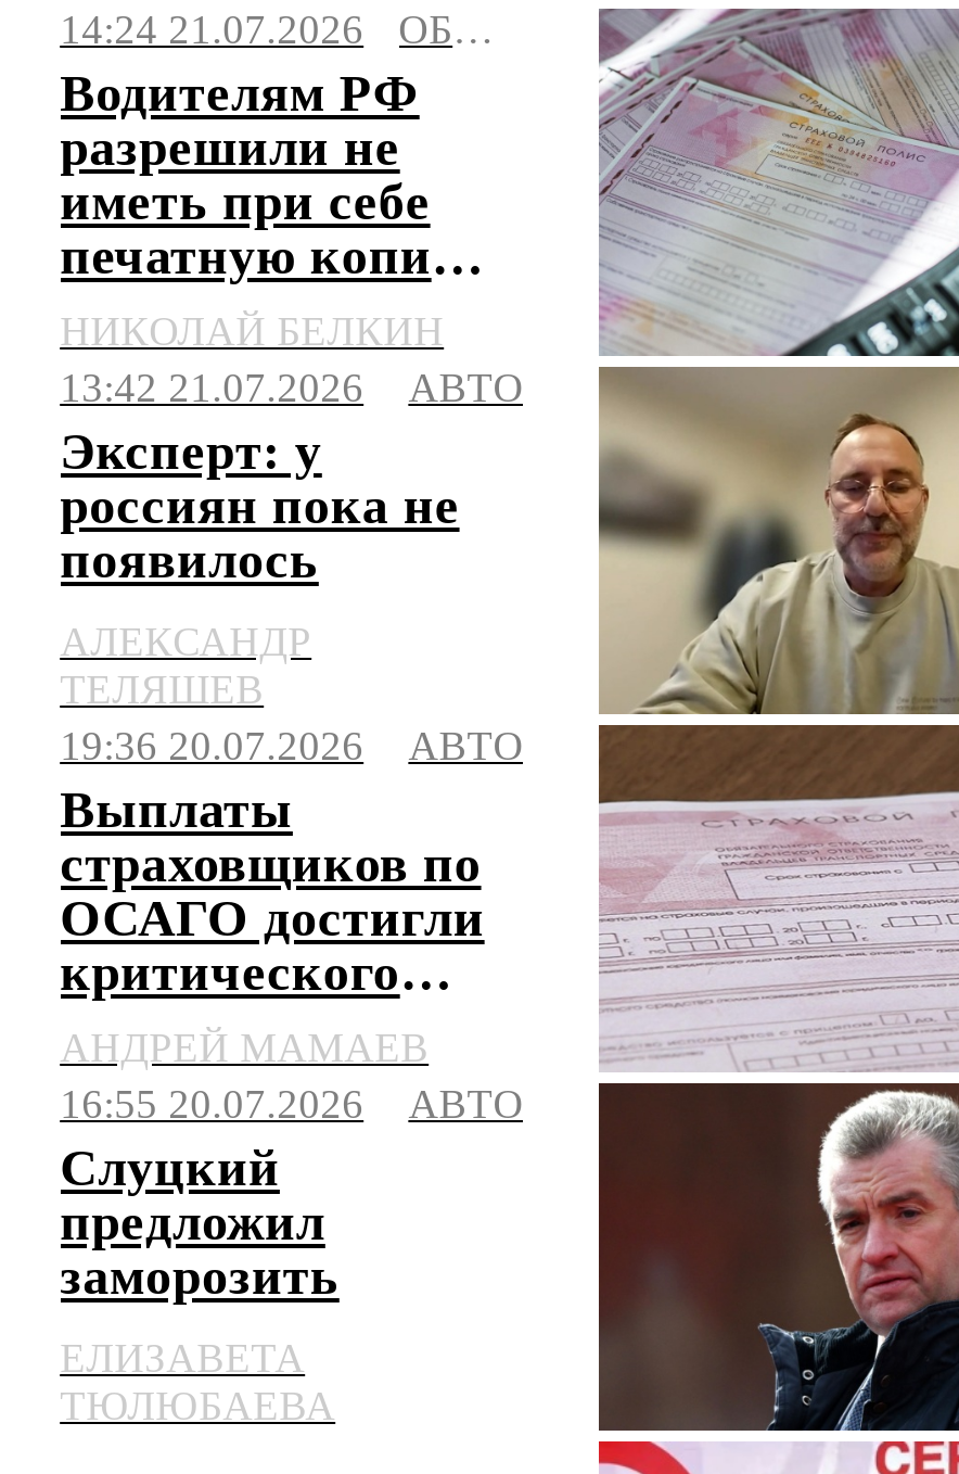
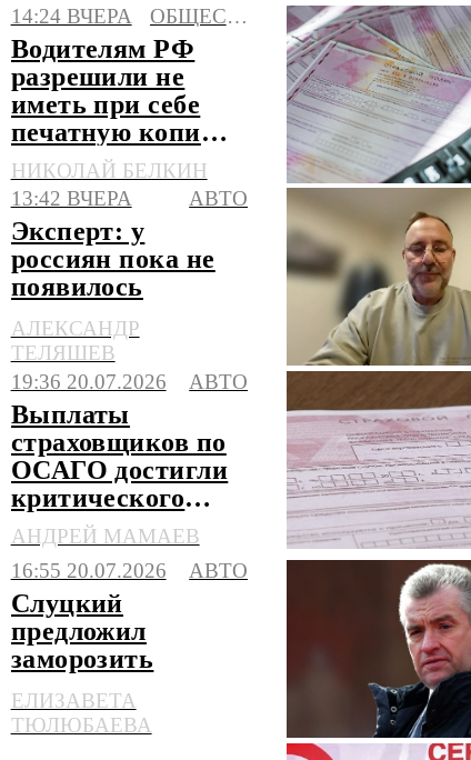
- 14:24 21.07.2026
+ 14:24 ВЧЕРА

- 13:42 21.07.2026
+ 13:42 ВЧЕРА
